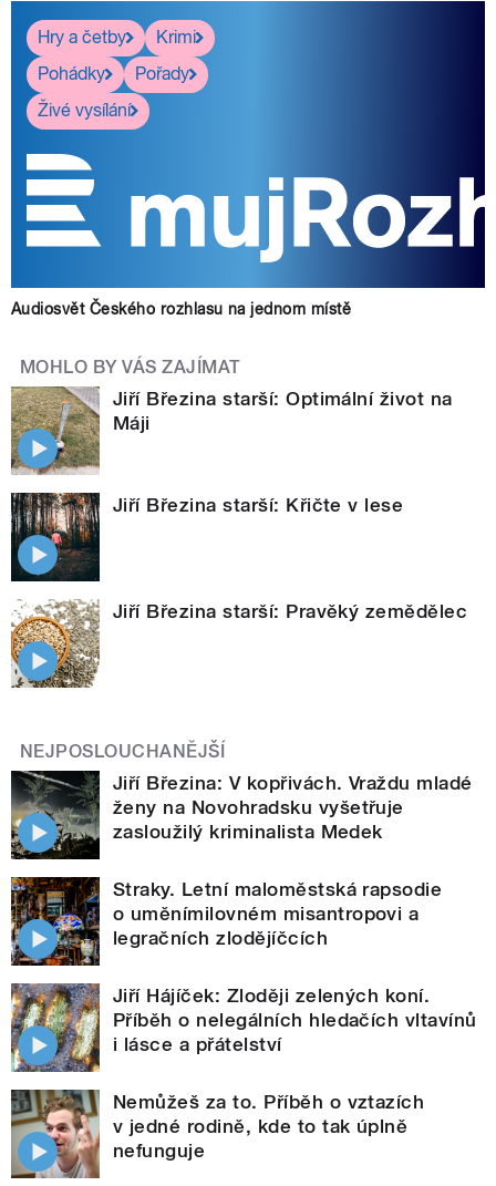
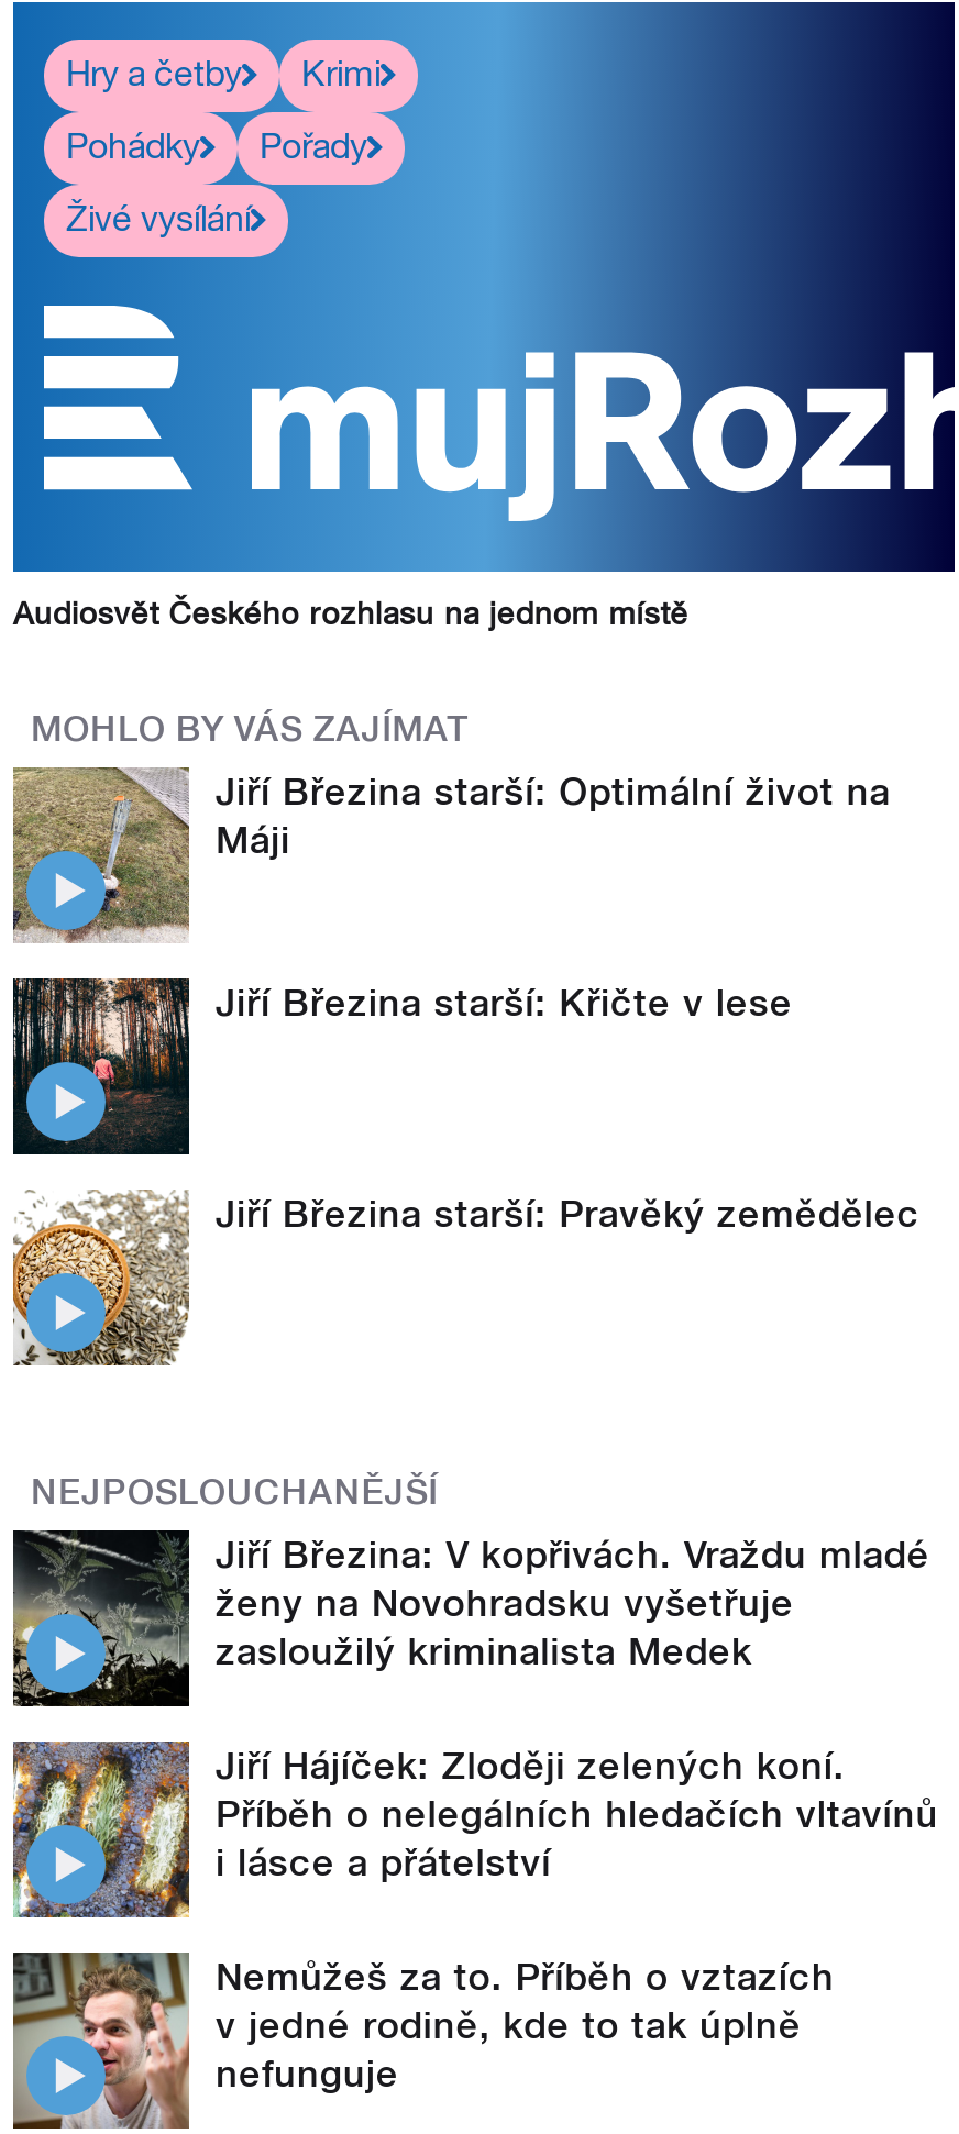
- [image]
- Straky. Letní maloměstská rapsodie
- o uměnímilovném misantropovi a
- legračních zlodějíčcích
